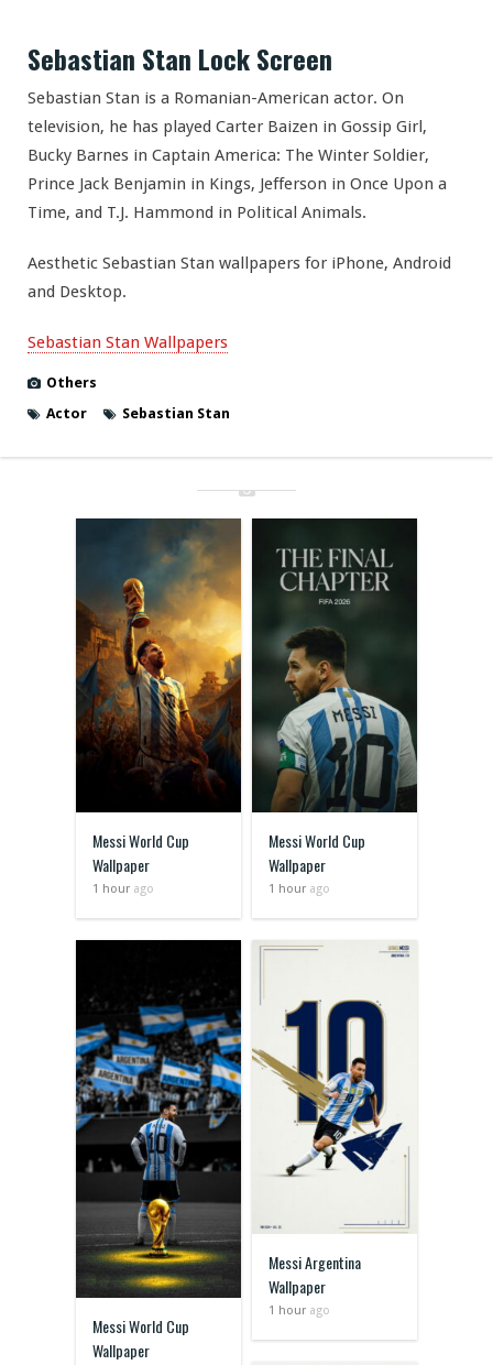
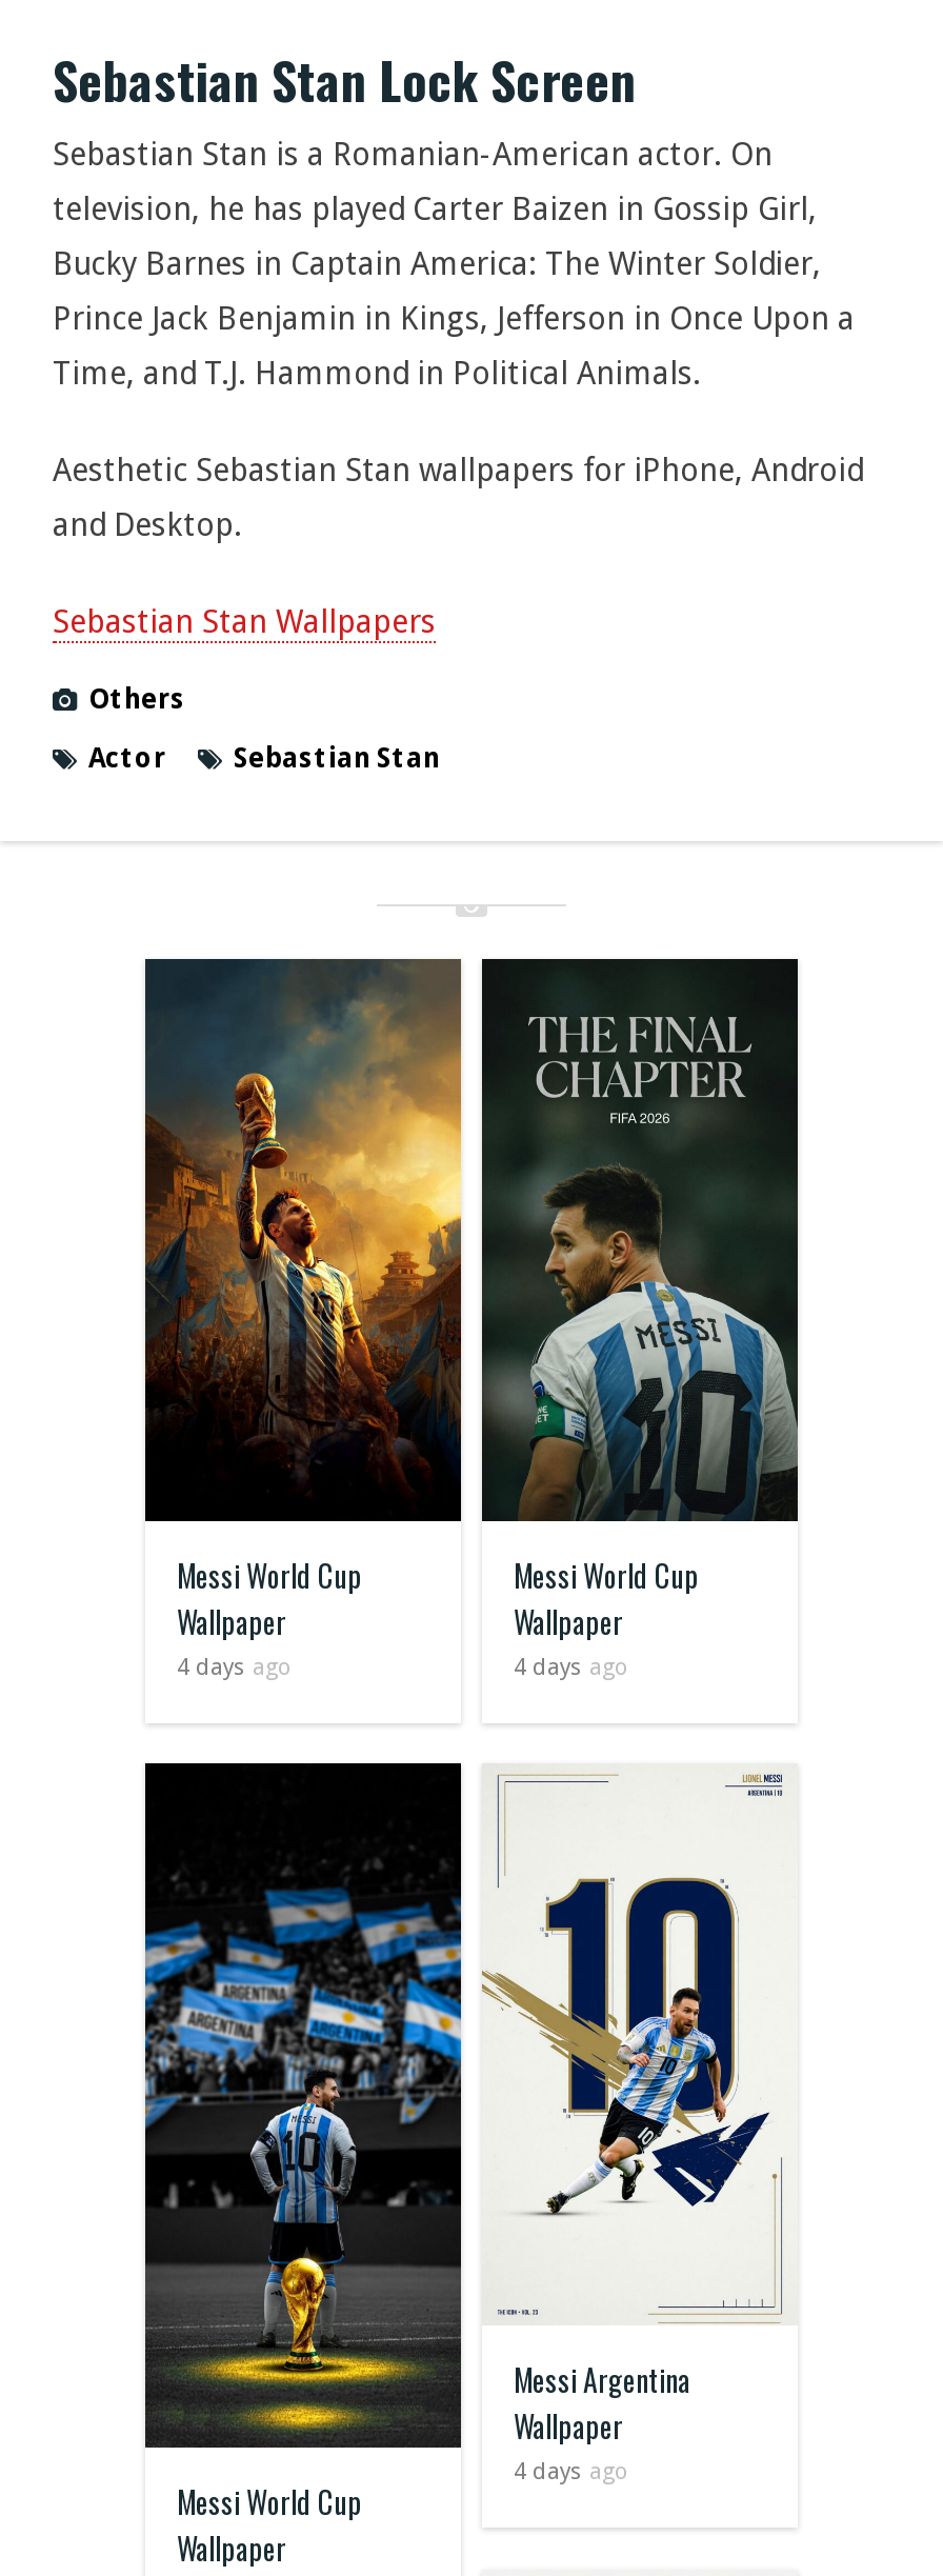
- 1 hour ago
+ 4 days ago

- 1 hour ago
+ 4 days ago

- 1 hour ago
+ 4 days ago
